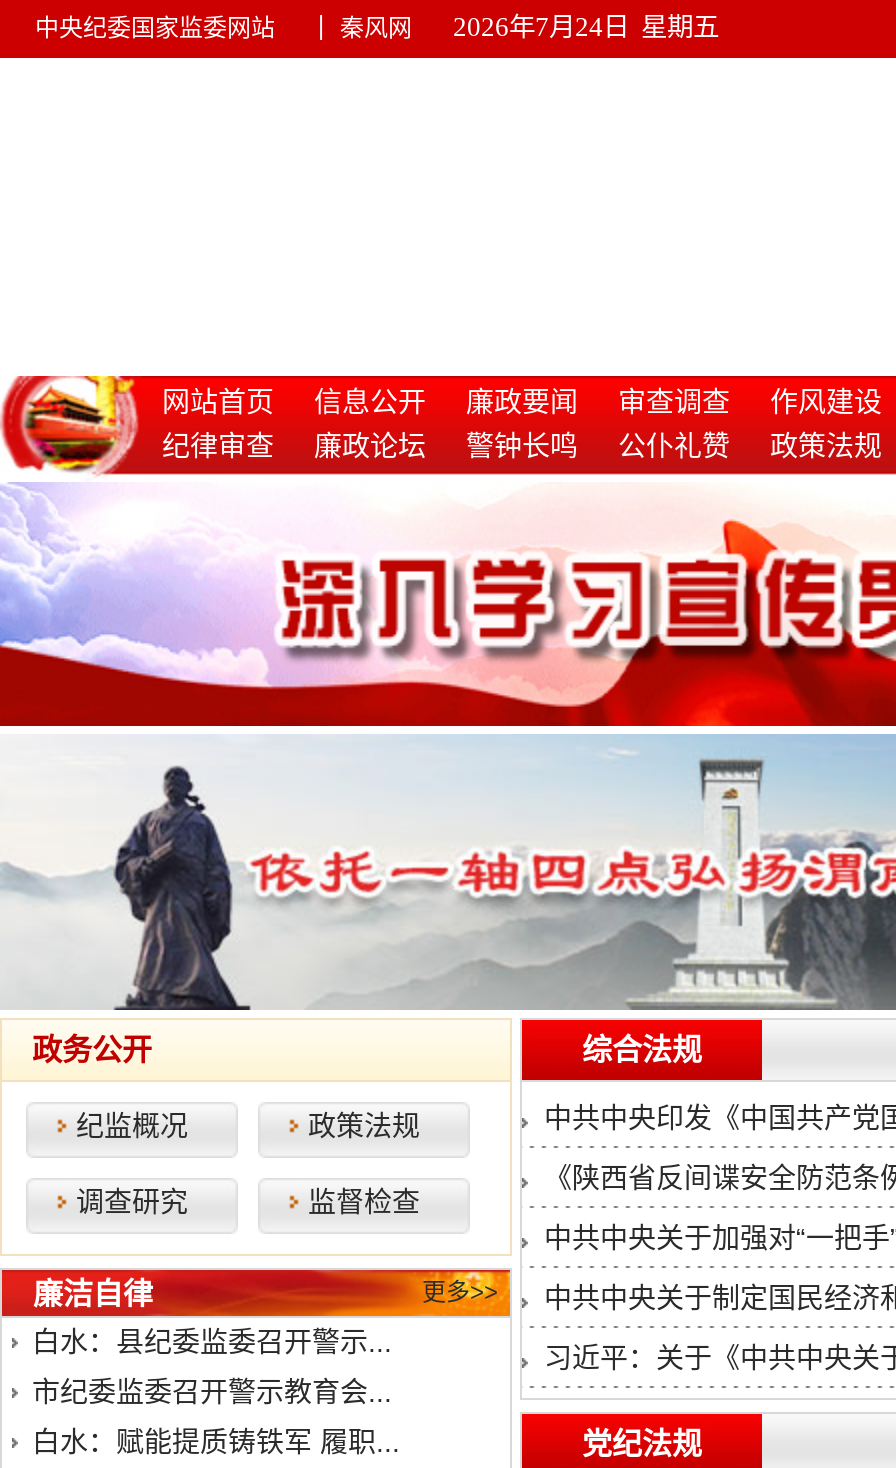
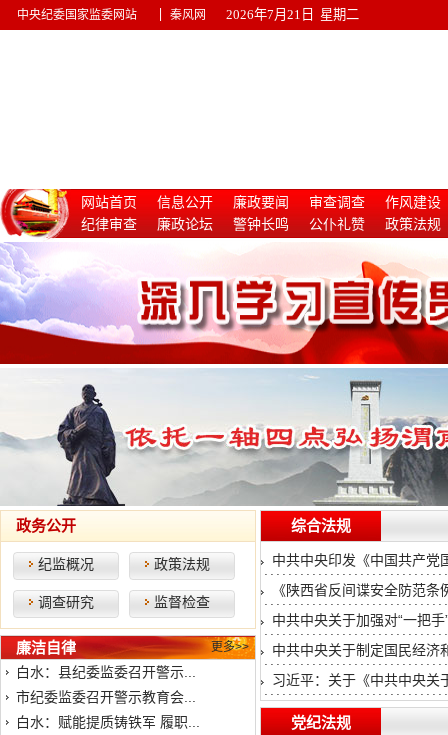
- 2026年7月24日 星期五
+ 2026年7月21日 星期二
